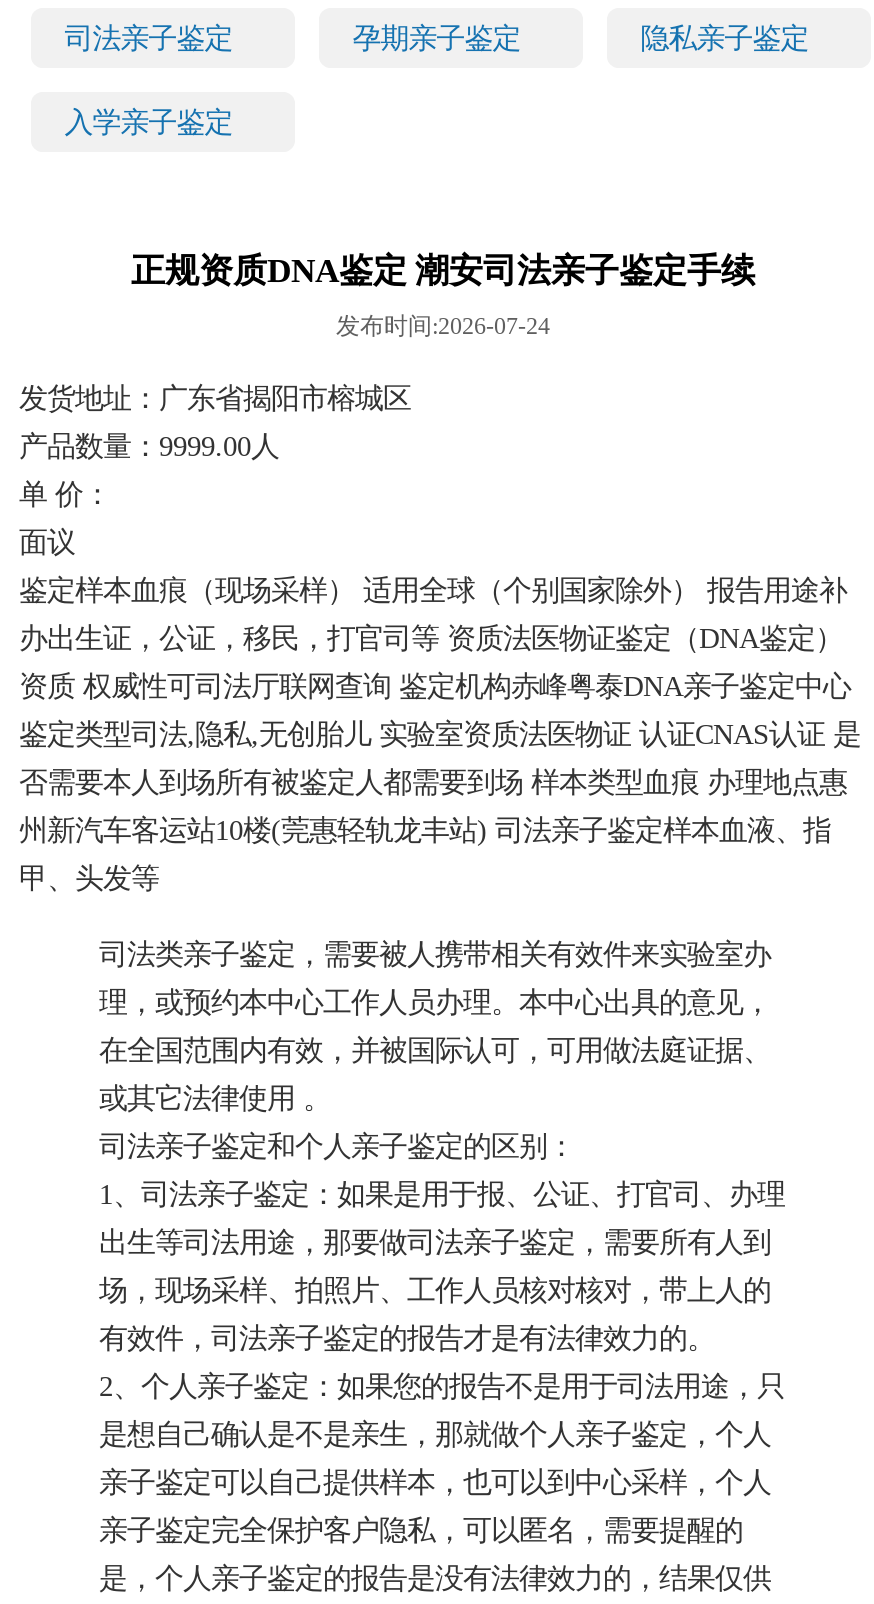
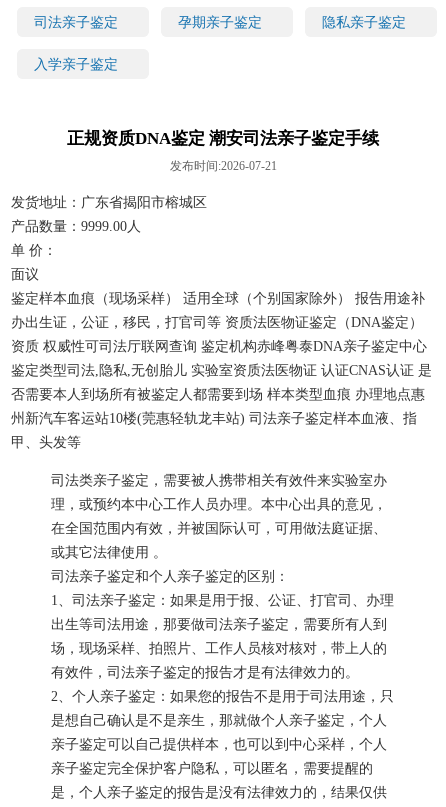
- 发布时间:2026-07-24
+ 发布时间:2026-07-21
